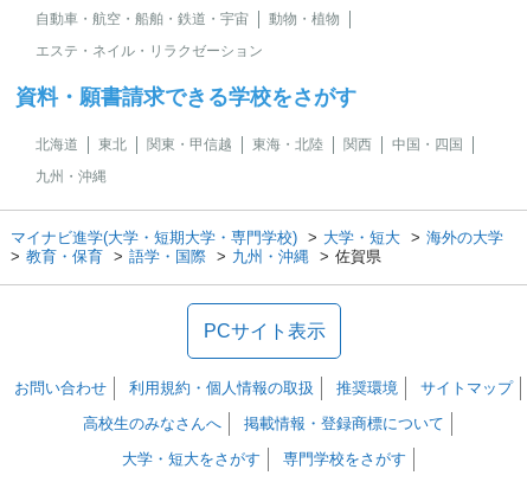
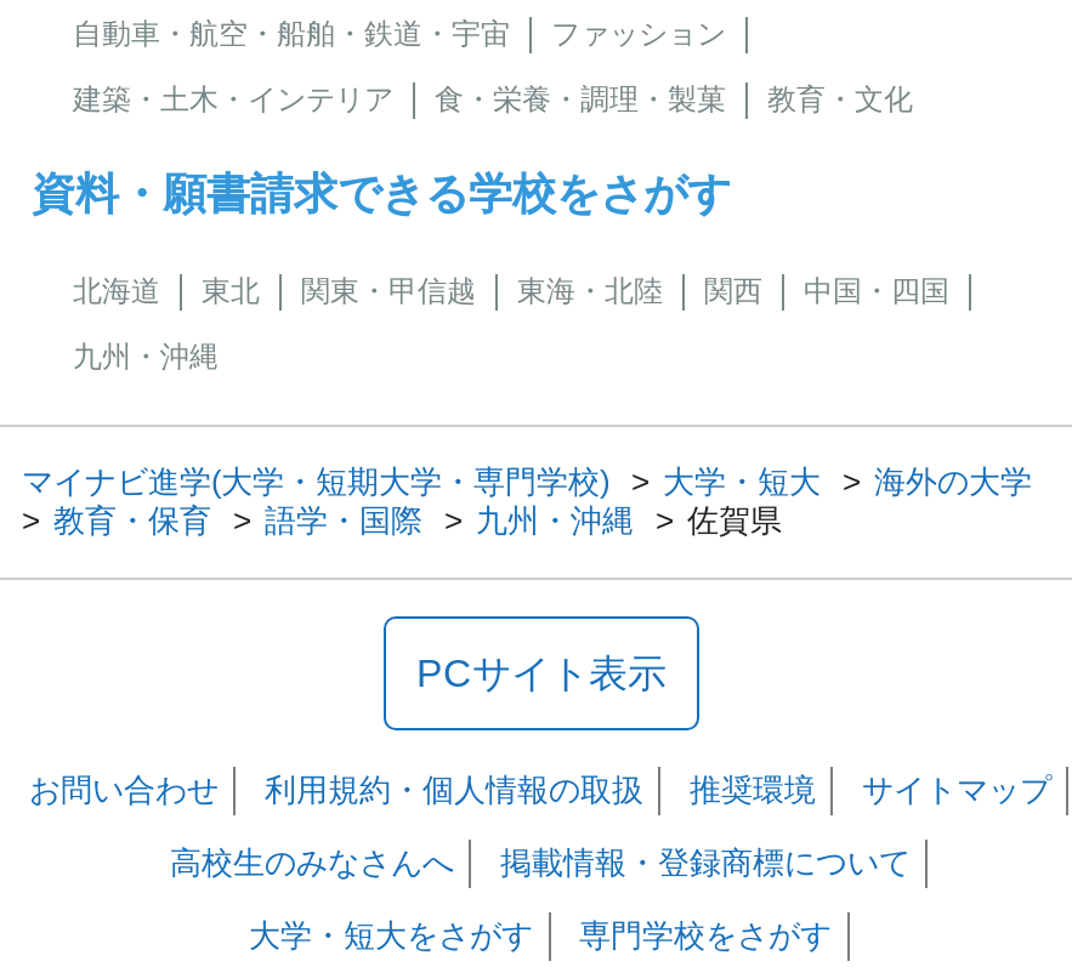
- 動物・植物
+ ファッション

- エステ・ネイル・リラクゼーション
+ 建築・土木・インテリア
+ 食・栄養・調理・製菓
+ 教育・文化
